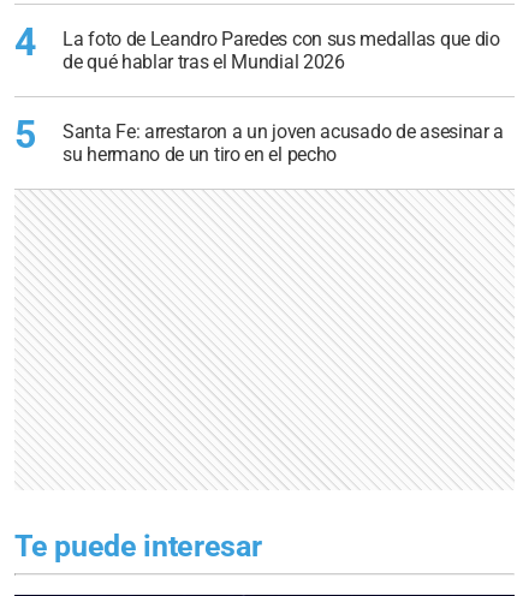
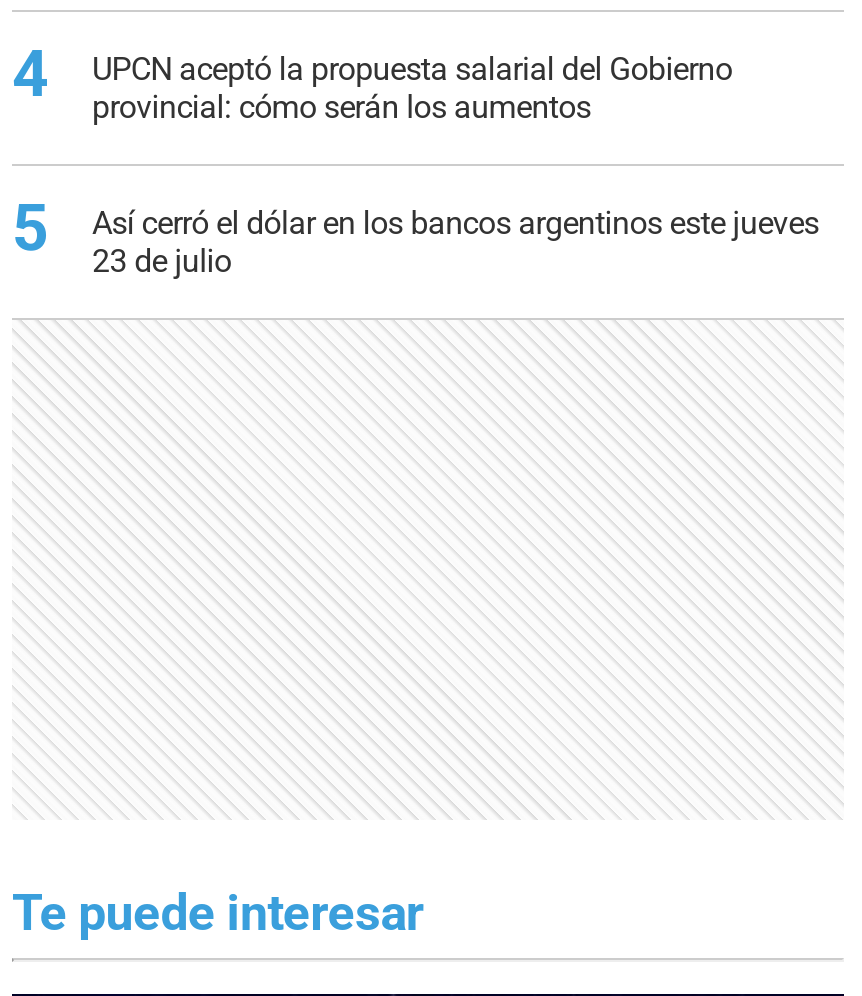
- La foto de Leandro Paredes con sus medallas que dio
- de qué hablar tras el Mundial 2026
+ UPCN aceptó la propuesta salarial del Gobierno
+ provincial: cómo serán los aumentos

- Santa Fe: arrestaron a un joven acusado de asesinar a
- su hermano de un tiro en el pecho
+ Así cerró el dólar en los bancos argentinos este jueves
+ 23 de julio
